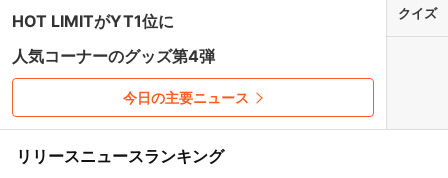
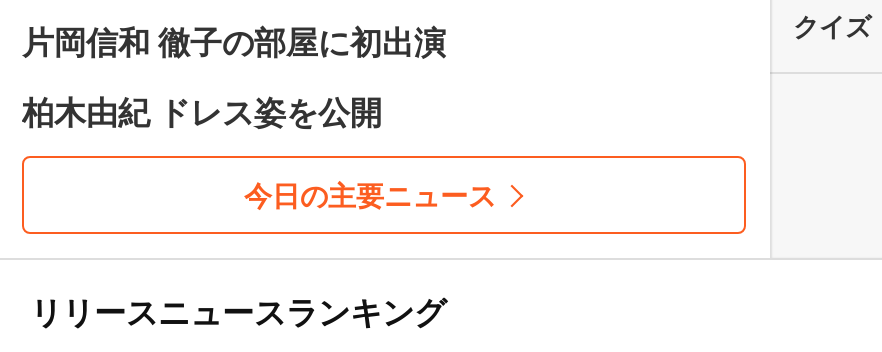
- HOT LIMITがYT1位に
+ 片岡信和 徹子の部屋に初出演

- 人気コーナーのグッズ第4弾
+ 柏木由紀 ドレス姿を公開
